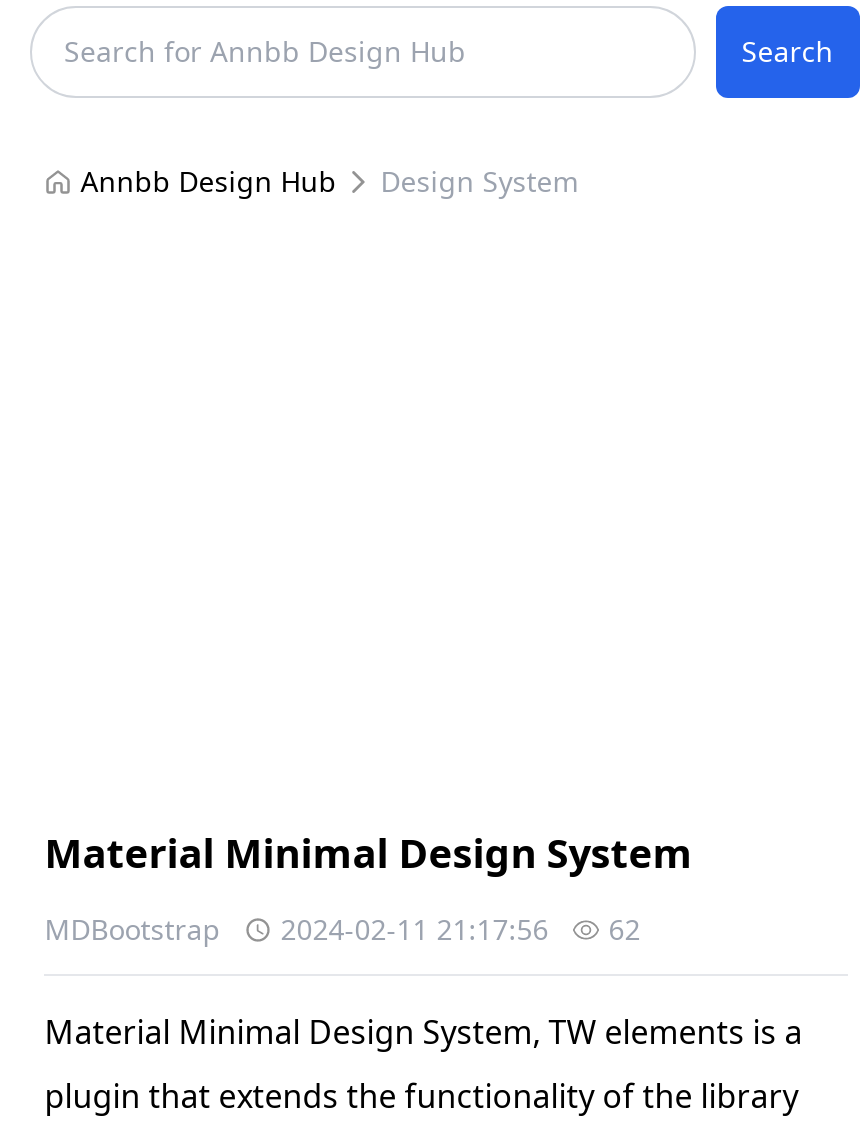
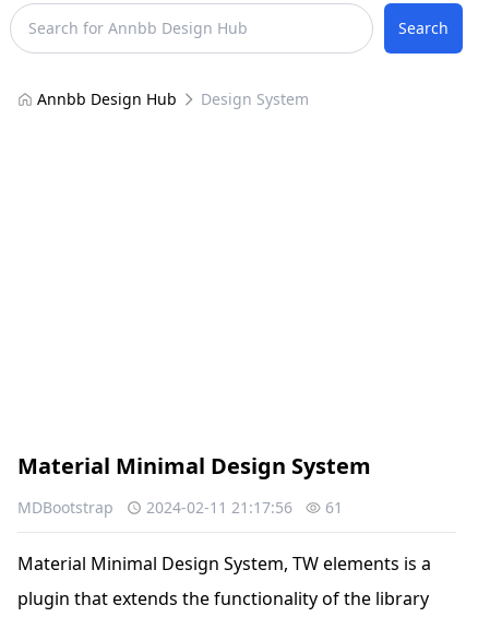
- MDBootstrap 2024-02-11 21:17:56 62
+ MDBootstrap 2024-02-11 21:17:56 61
